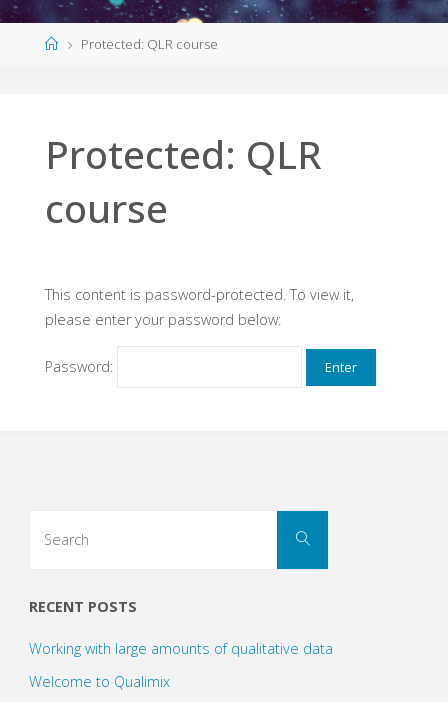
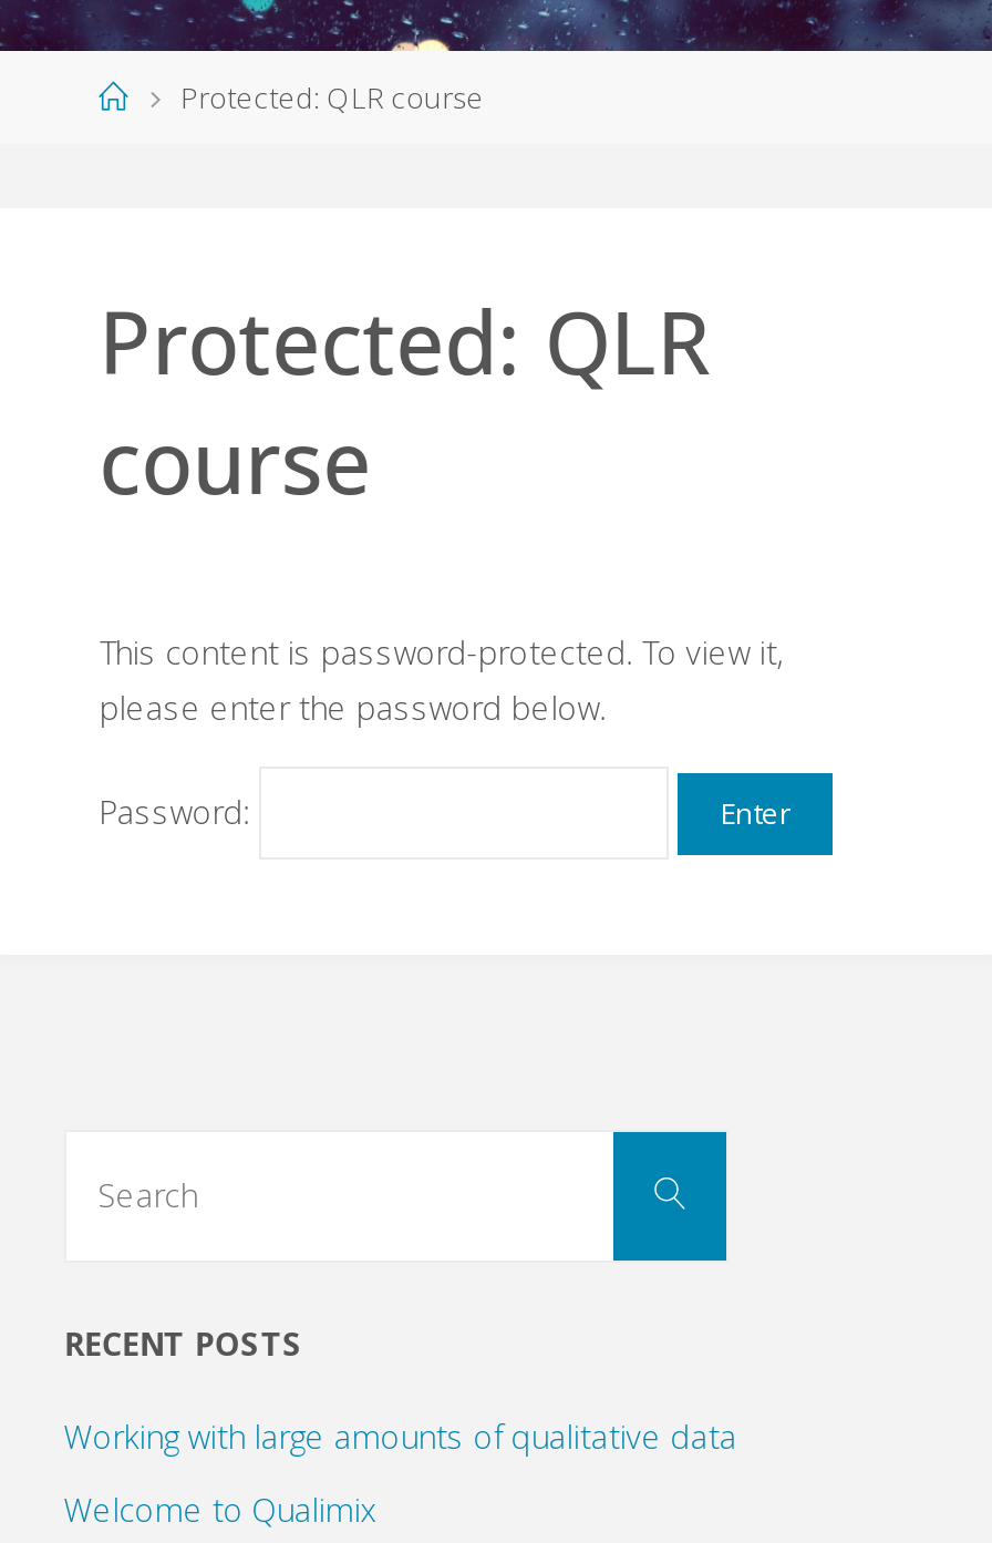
- please enter your password below:
+ please enter the password below.
